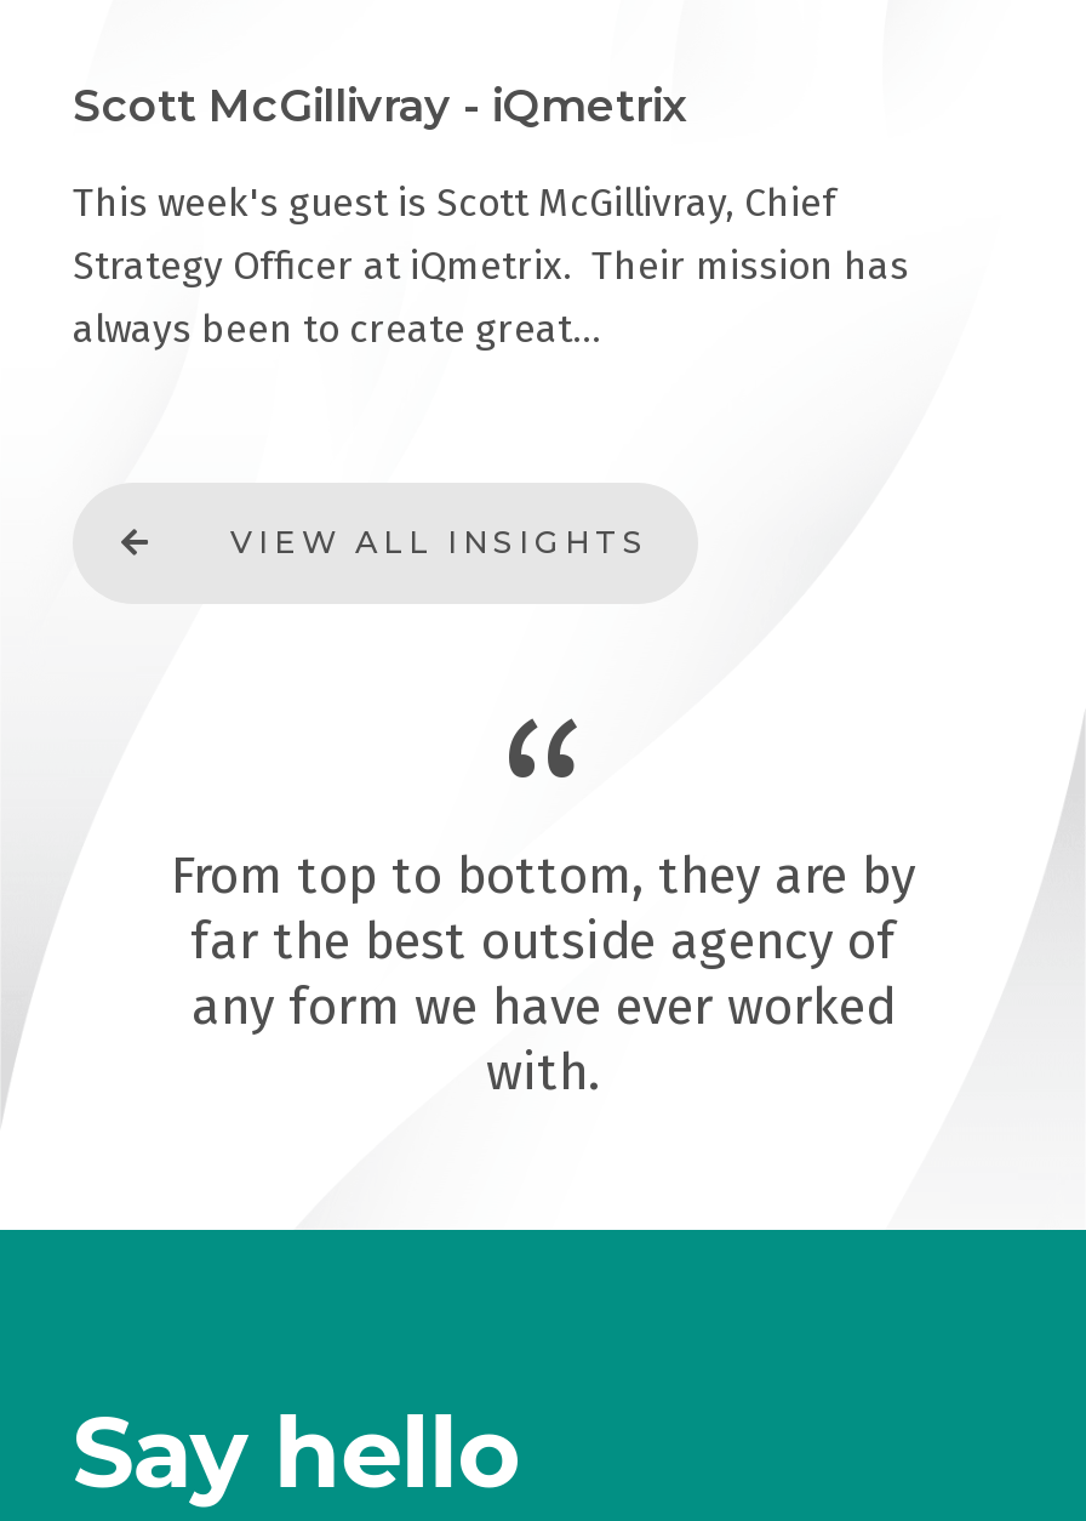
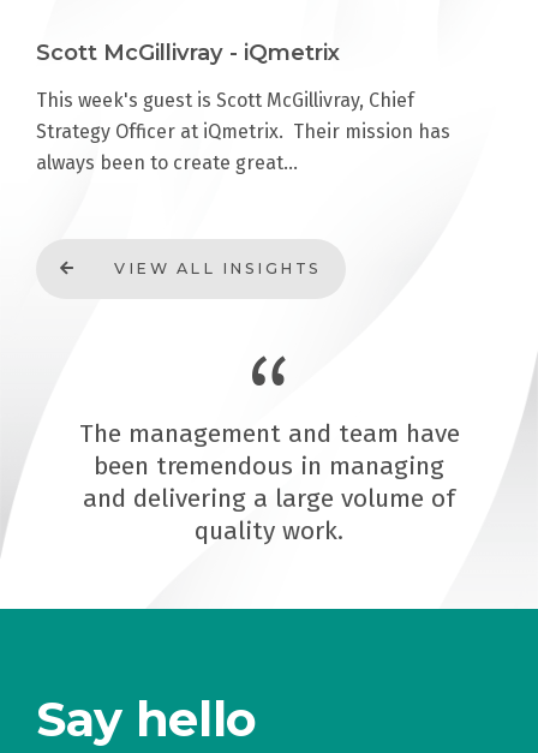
- From top to bottom, they are by
- far the best outside agency of
- any form we have ever worked
- with.
+ The management and team have
+ been tremendous in managing
+ and delivering a large volume of
+ quality work.
